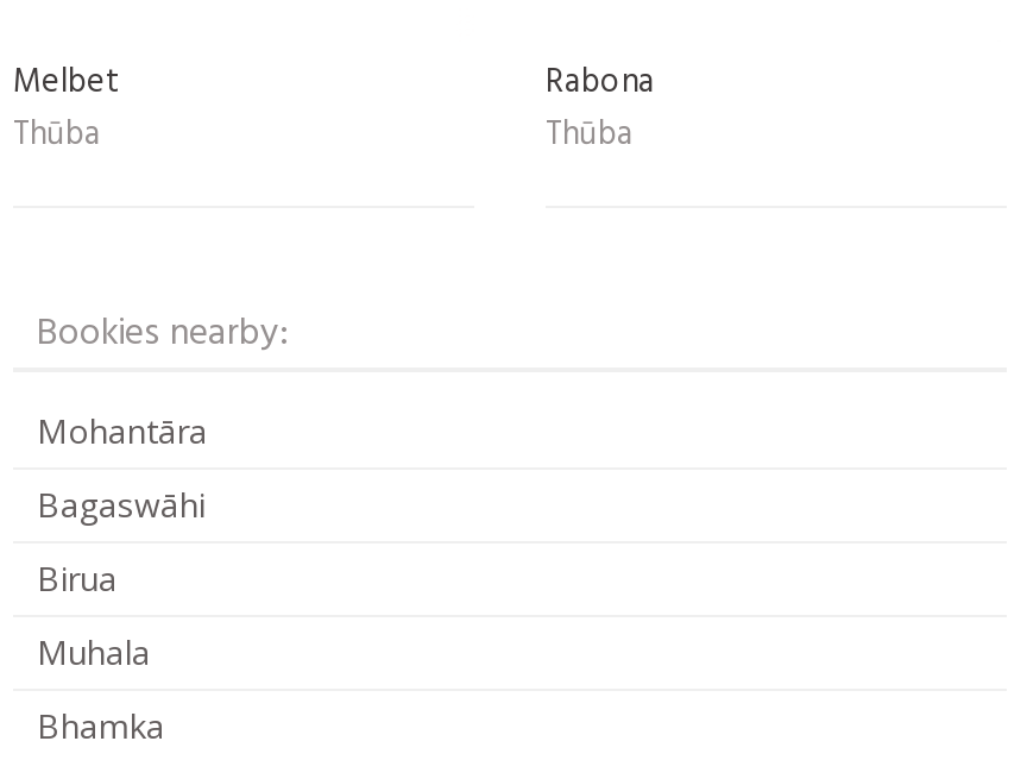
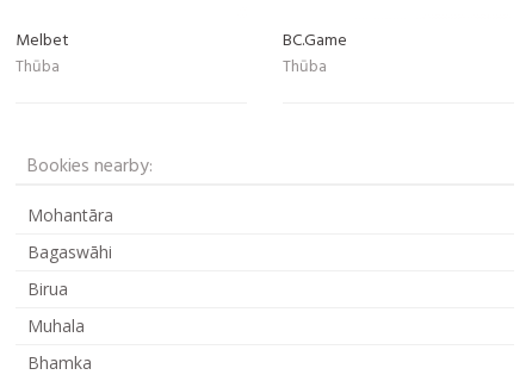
- Rabona
+ BC.Game
